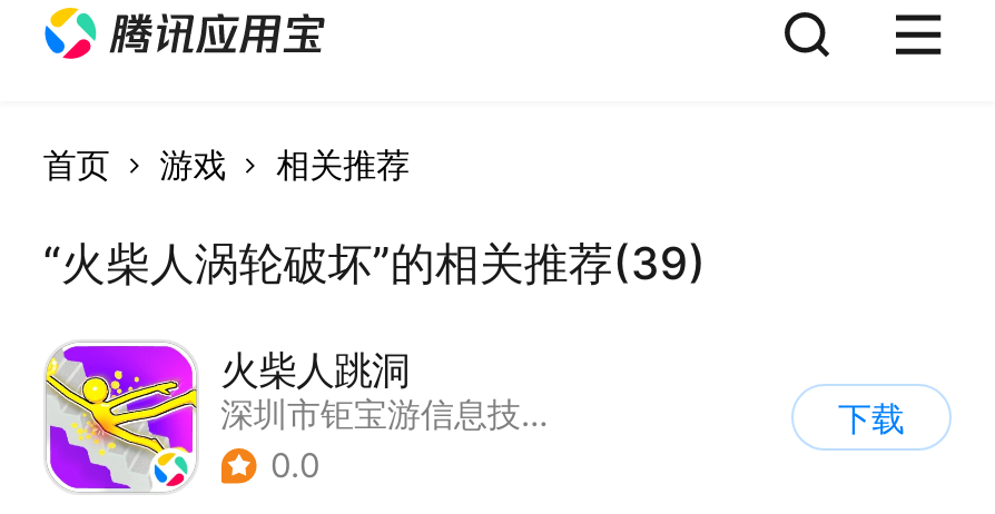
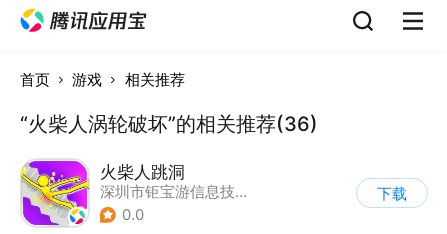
- “火柴人涡轮破坏”的相关推荐(39)
+ “火柴人涡轮破坏”的相关推荐(36)
